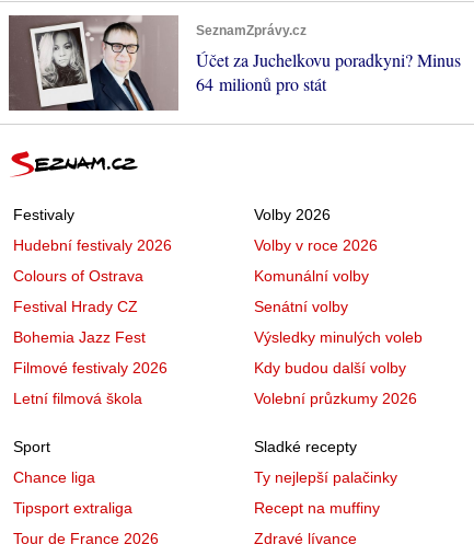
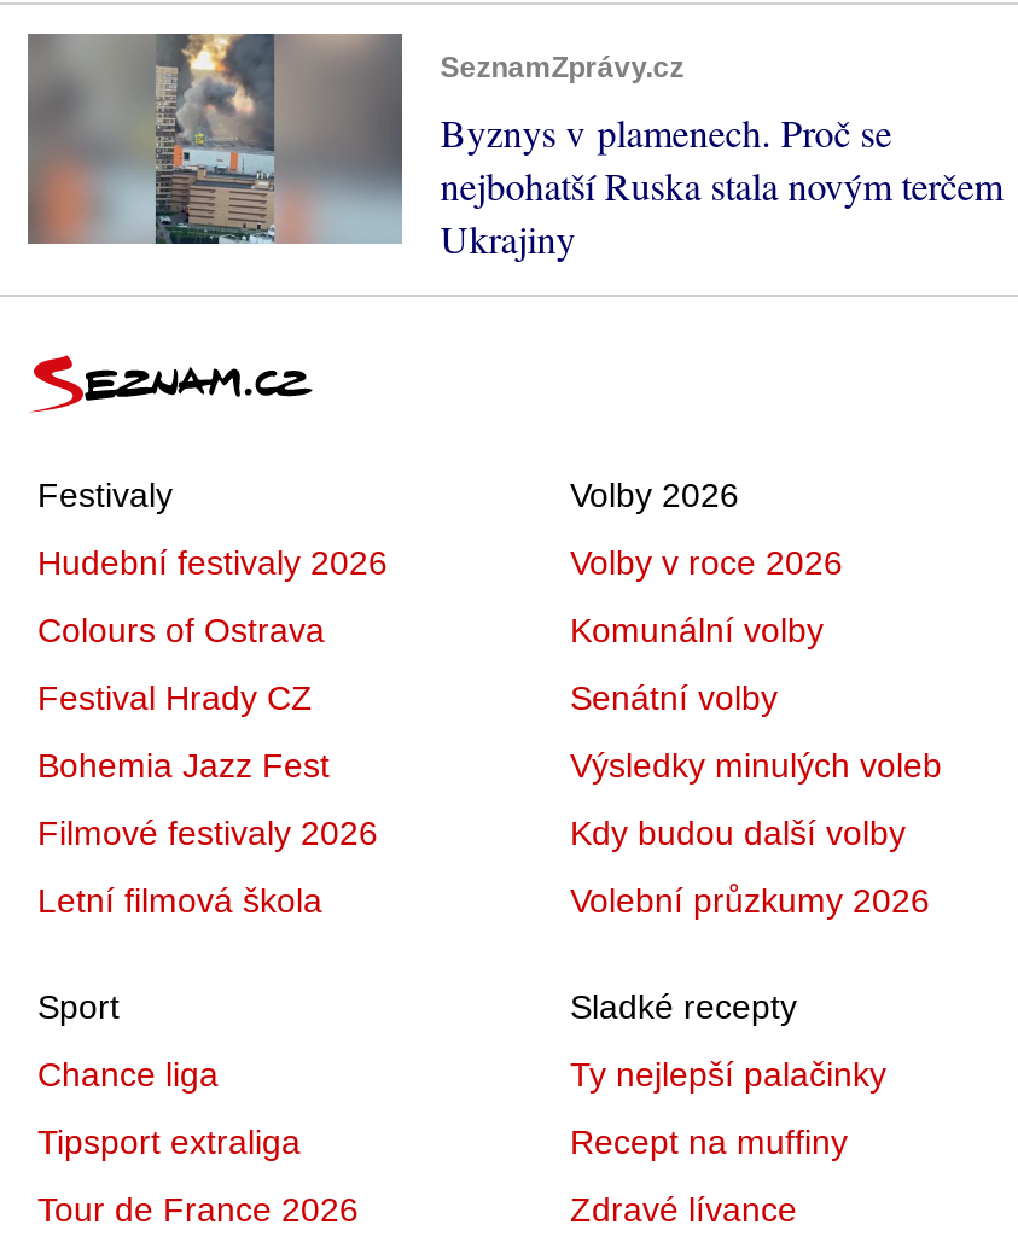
- [image]
- Účet za Juchelkovu poradkyni? Minus
- 64 milionů pro stát
+ [image]
+ Byznys v plamenech. Proč se
+ nejbohatší Ruska stala novým terčem
+ Ukrajiny
